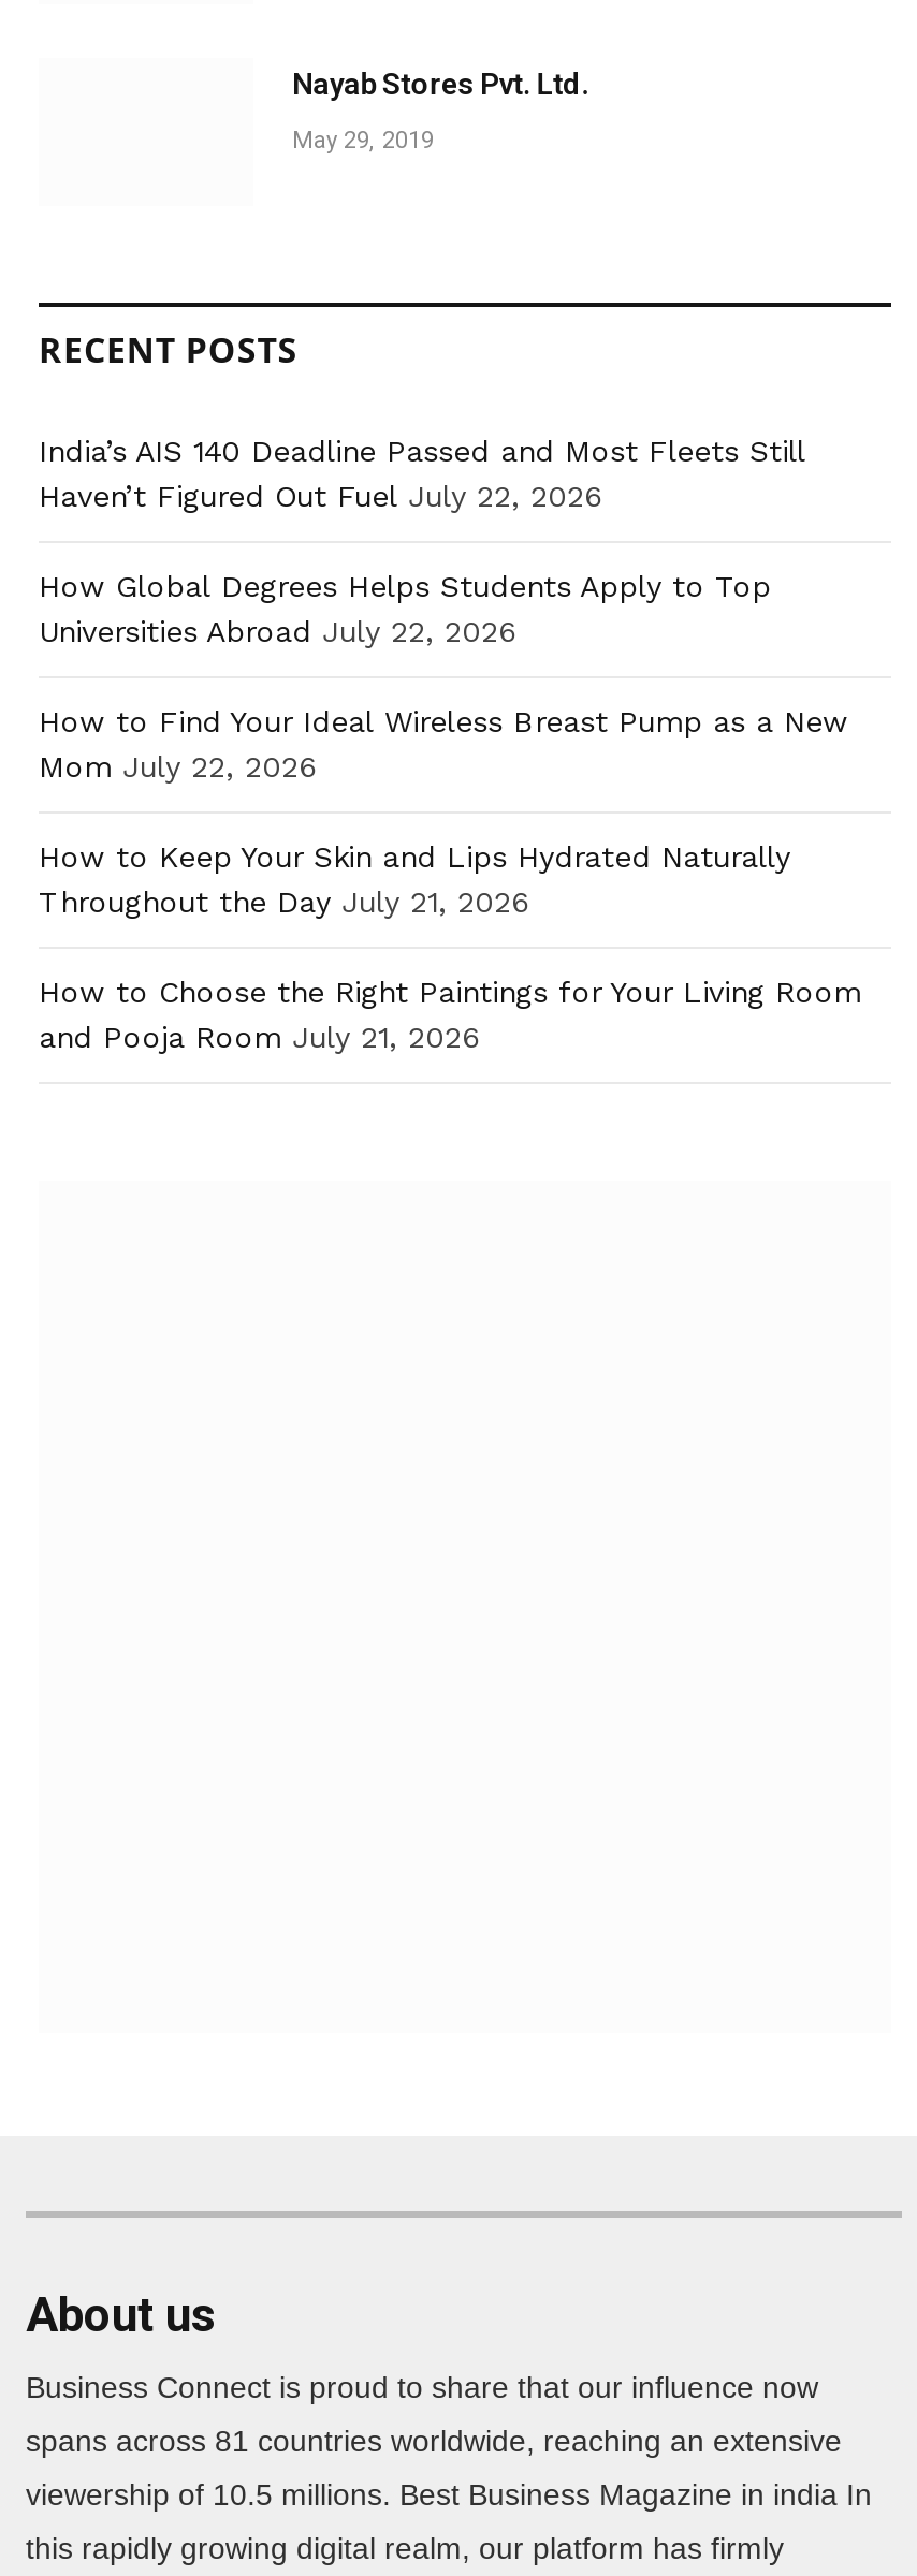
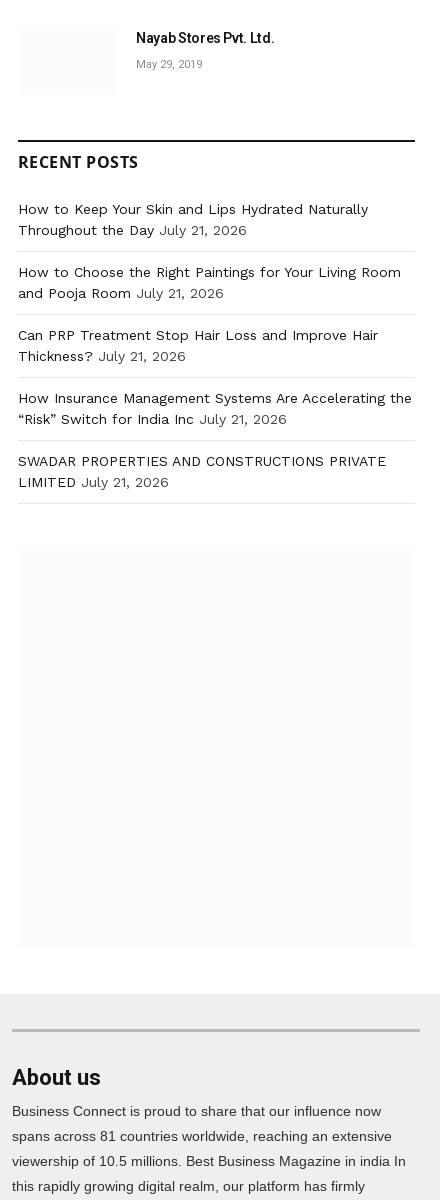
- India’s AIS 140 Deadline Passed and Most Fleets Still
- Haven’t Figured Out Fuel July 22, 2026
- How Global Degrees Helps Students Apply to Top
- Universities Abroad July 22, 2026
- How to Find Your Ideal Wireless Breast Pump as a New
- Mom July 22, 2026

moved up: How to Keep Your Skin and Lips Hydrated Naturally | Throughout the Day July 21, 2026 | How to Choose the Right Paintings for Your Living Room | and Pooja Room July 21, 2026

+ Can PRP Treatment Stop Hair Loss and Improve Hair
+ Thickness? July 21, 2026
+ How Insurance Management Systems Are Accelerating the
+ “Risk” Switch for India Inc July 21, 2026
+ SWADAR PROPERTIES AND CONSTRUCTIONS PRIVATE
+ LIMITED July 21, 2026
